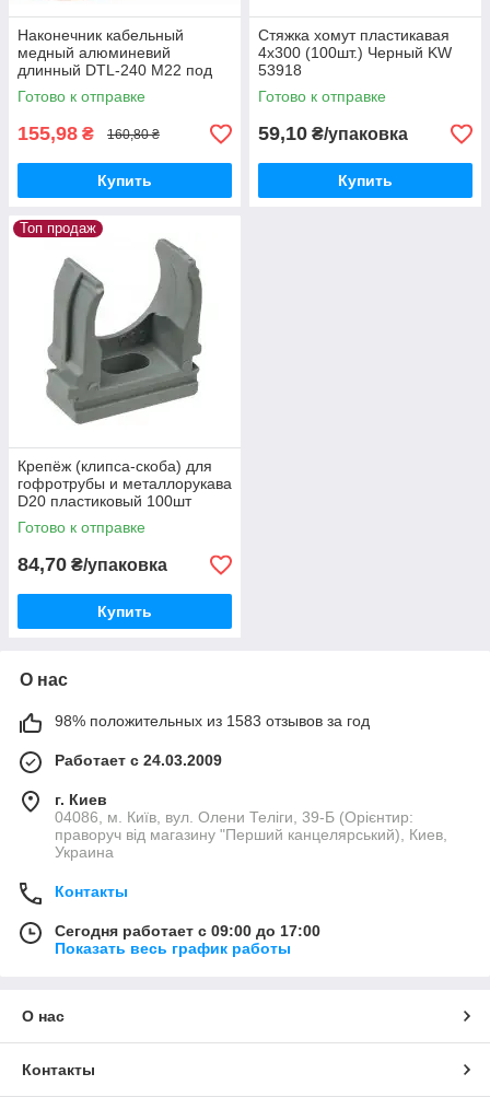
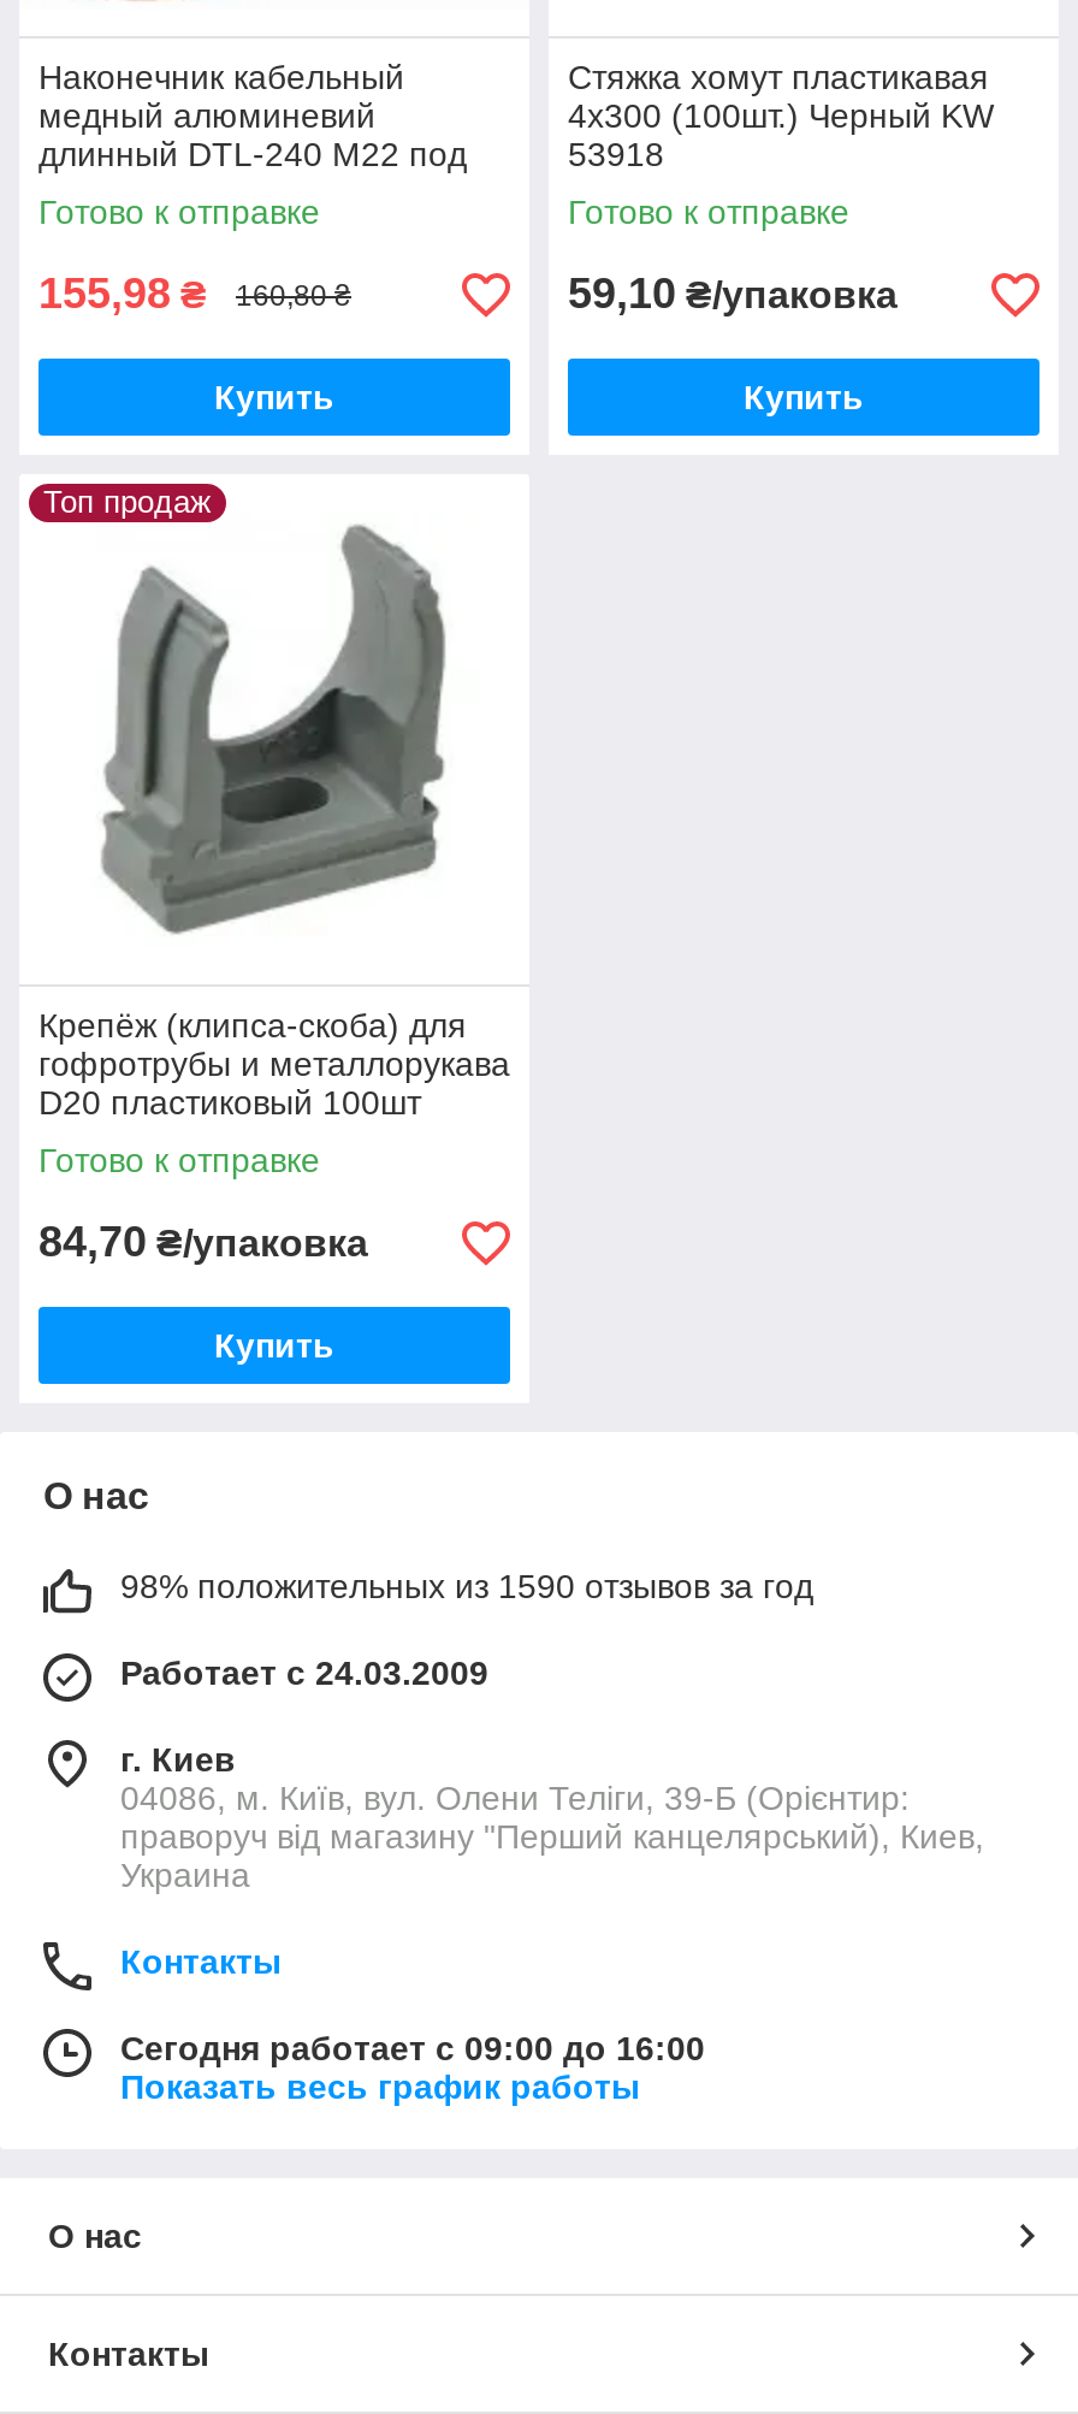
- 98% положительных из 1583 отзывов за год
+ 98% положительных из 1590 отзывов за год

- Сегодня работает с 09:00 до 17:00
+ Сегодня работает с 09:00 до 16:00
